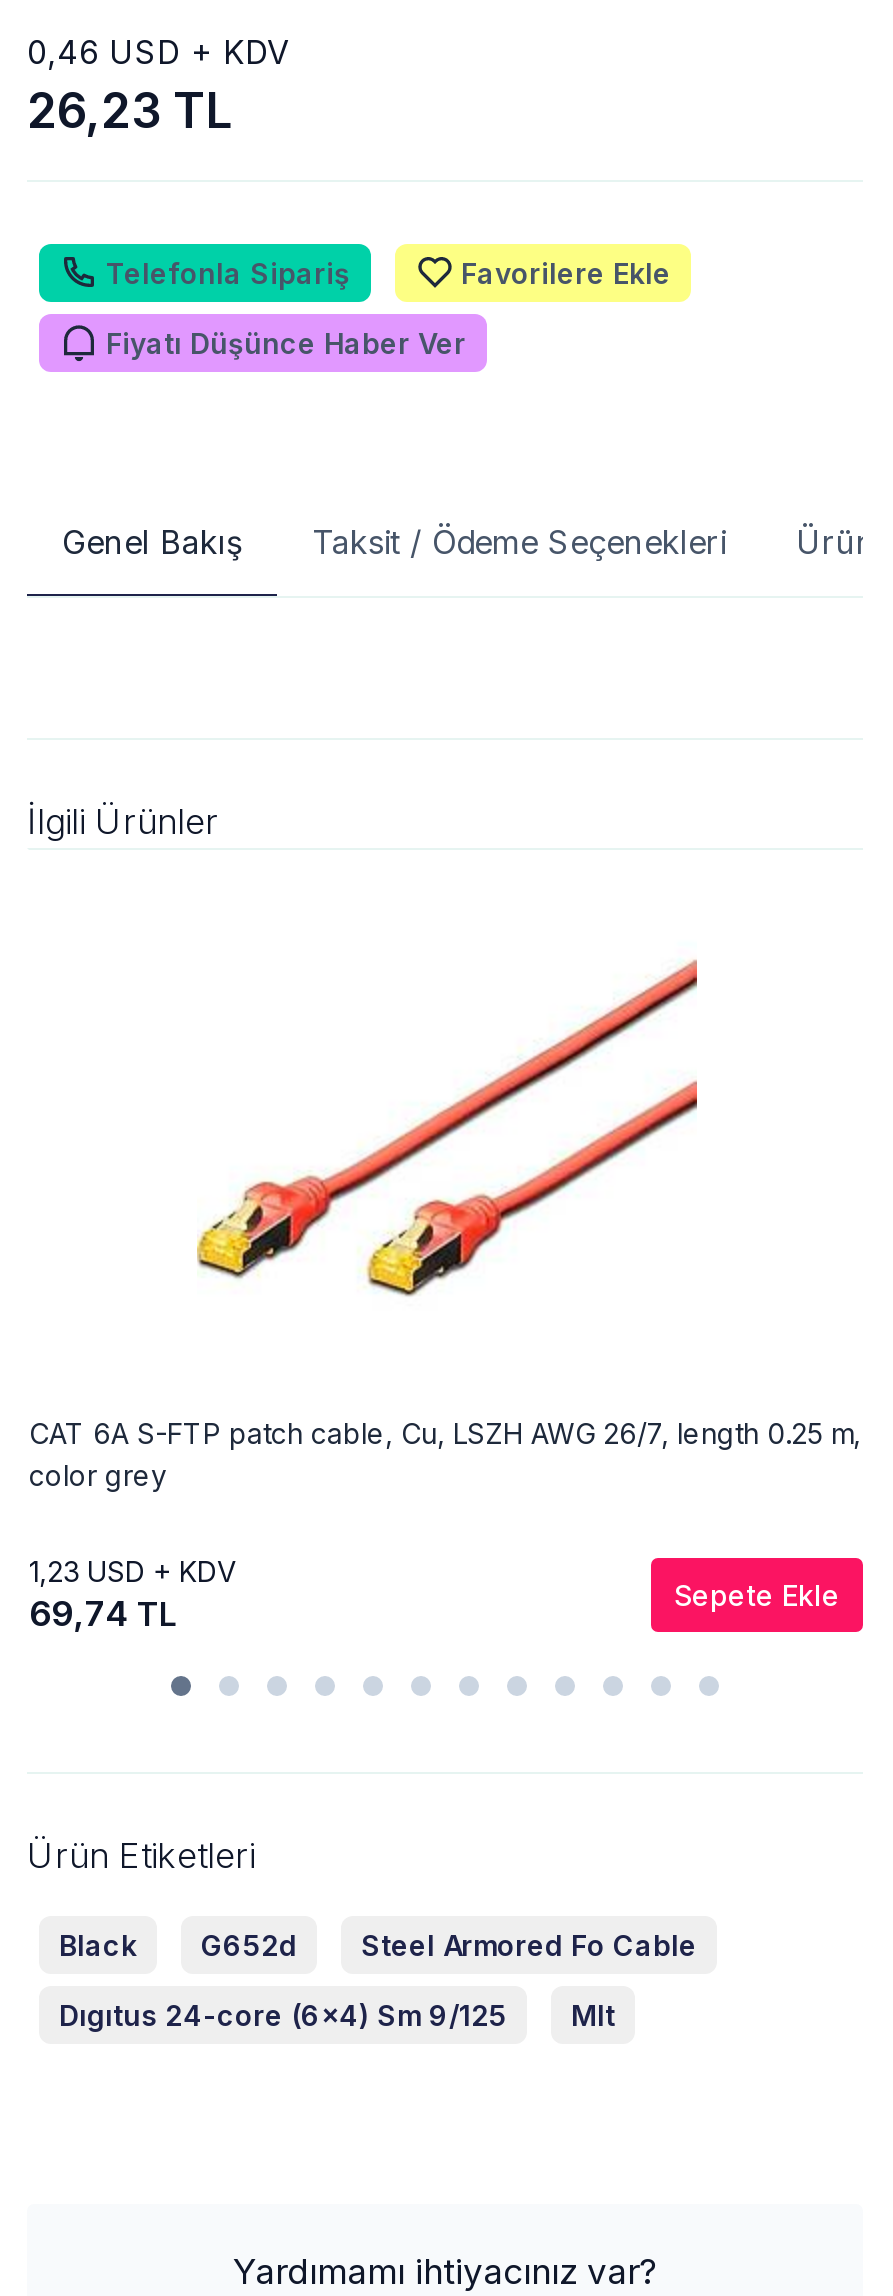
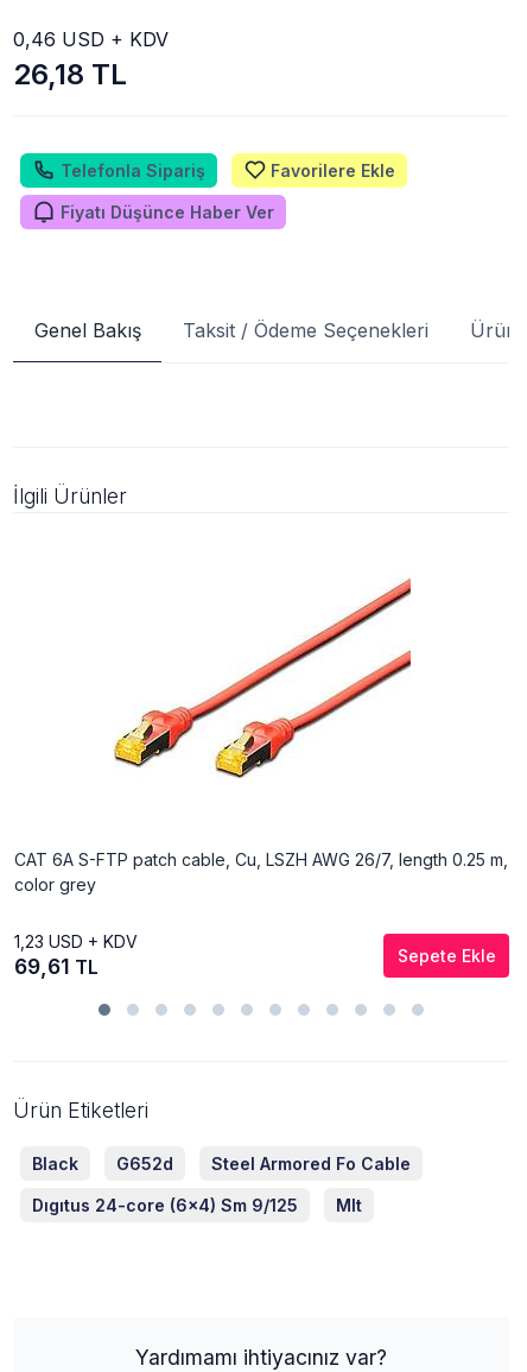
- 26,23 TL
+ 26,18 TL

- 69,74 TL
+ 69,61 TL
